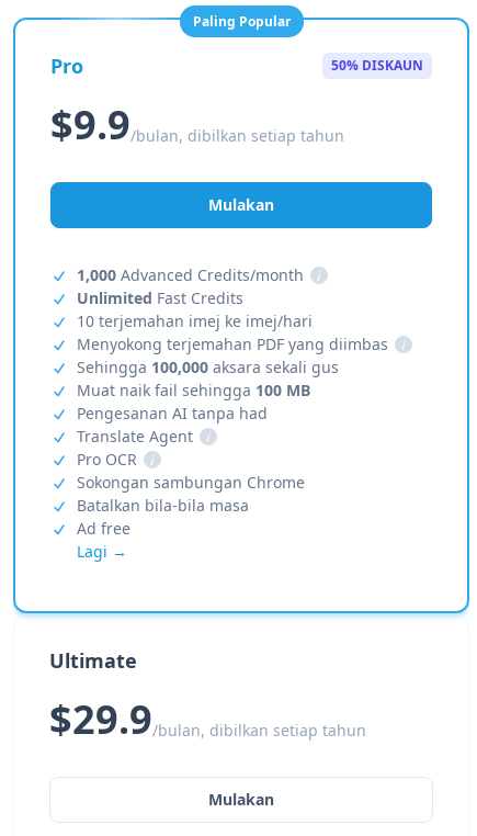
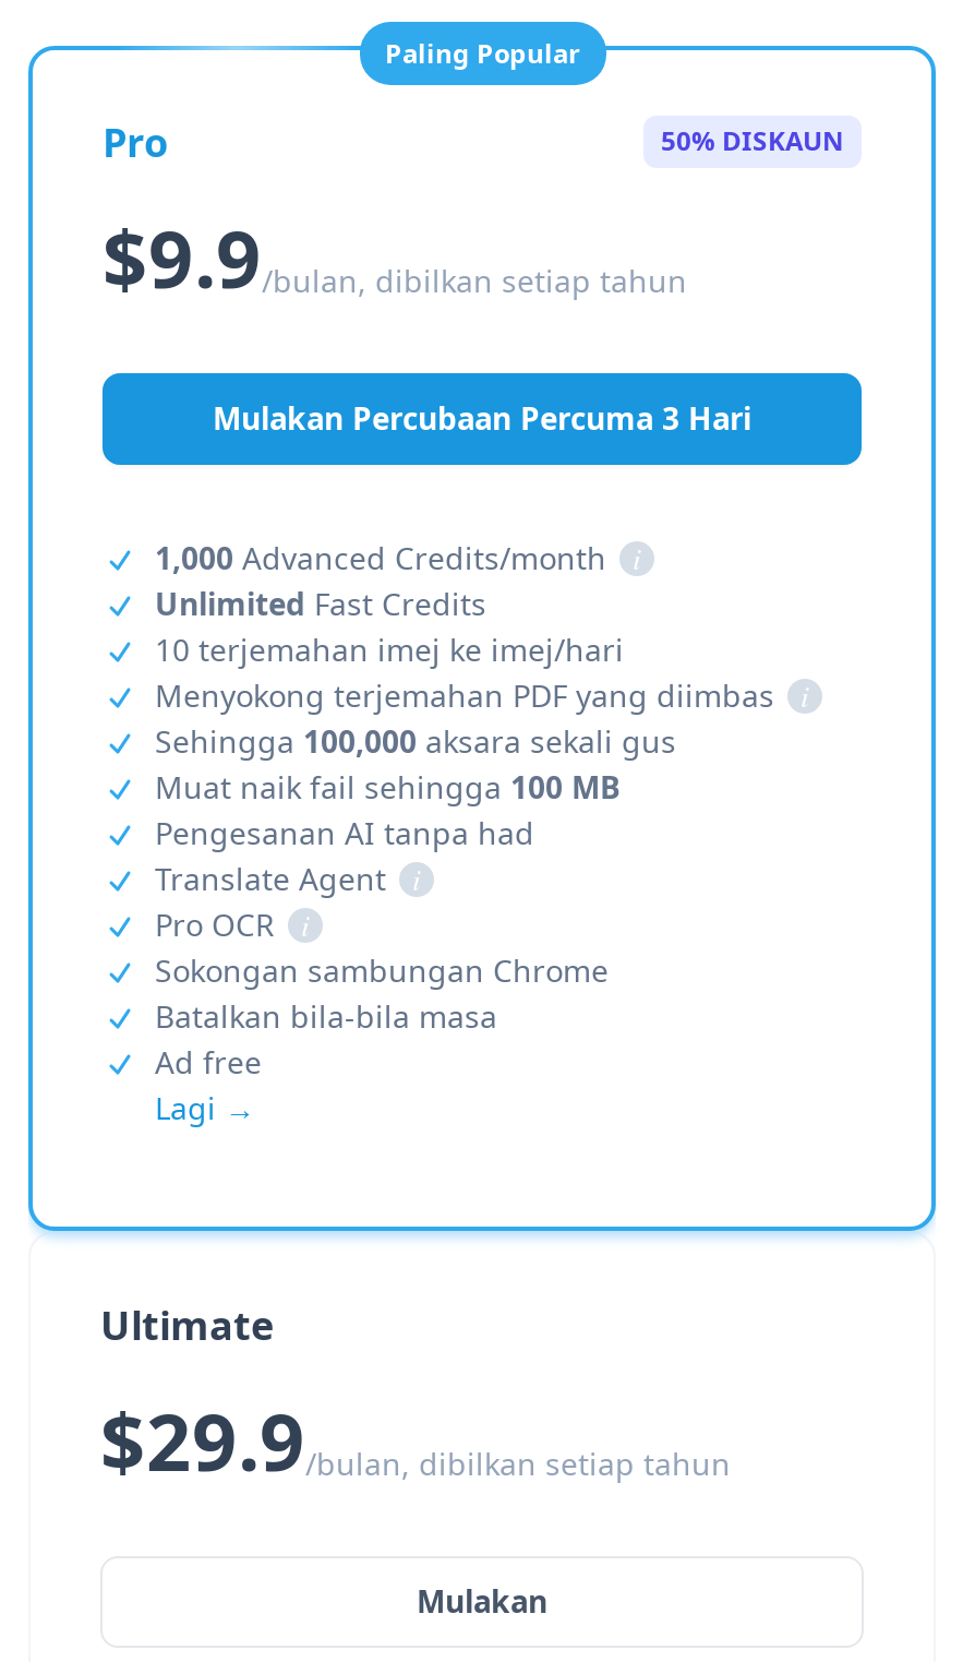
- Mulakan
+ Mulakan Percubaan Percuma 3 Hari
